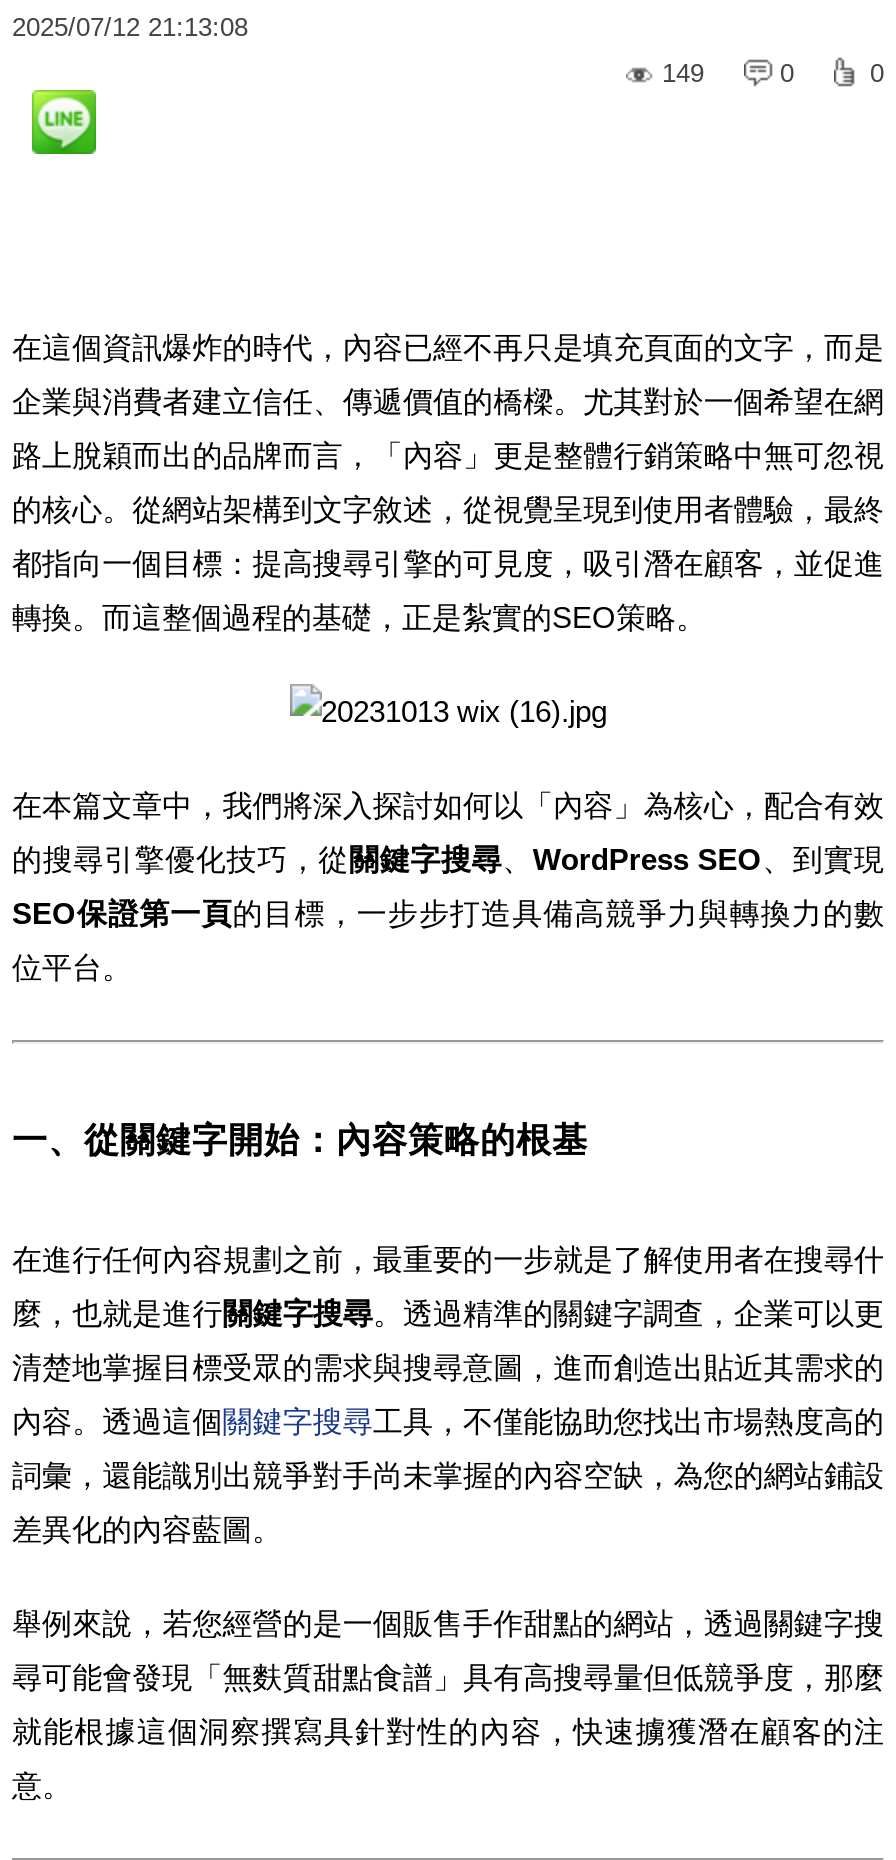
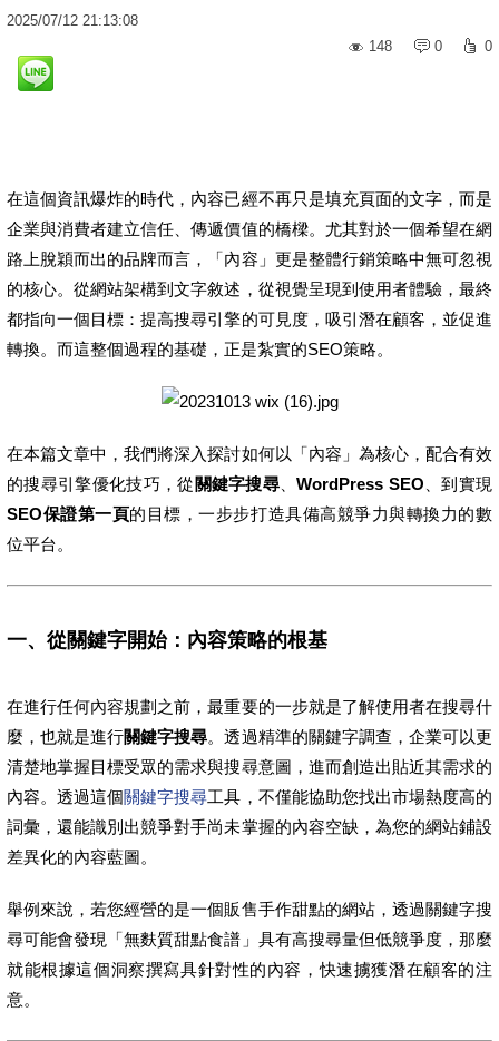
- 149
+ 148
